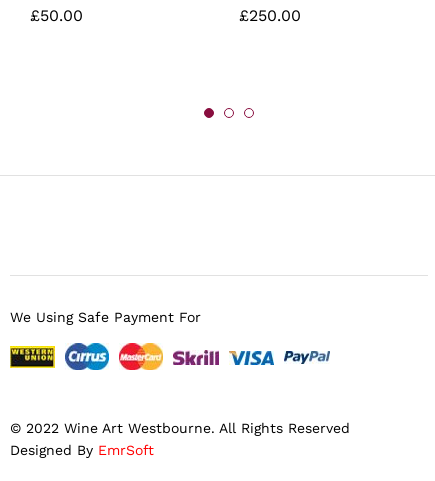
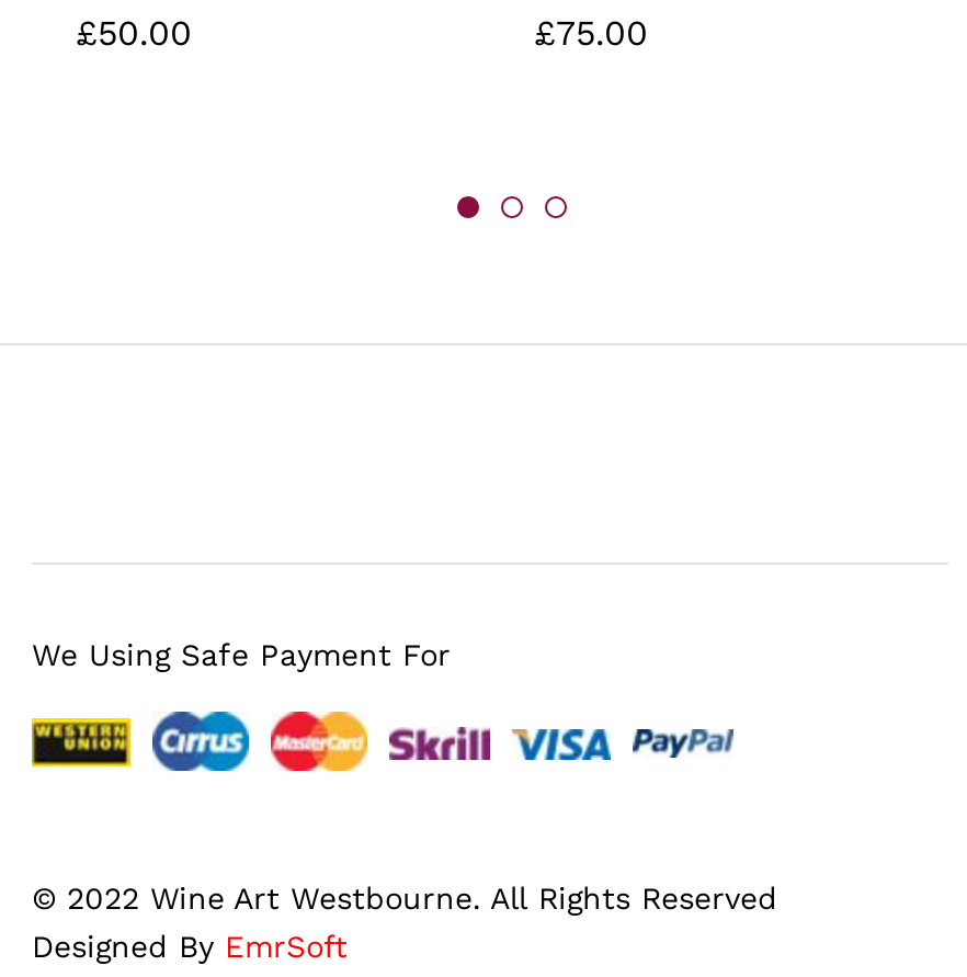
- £250.00
+ £75.00
